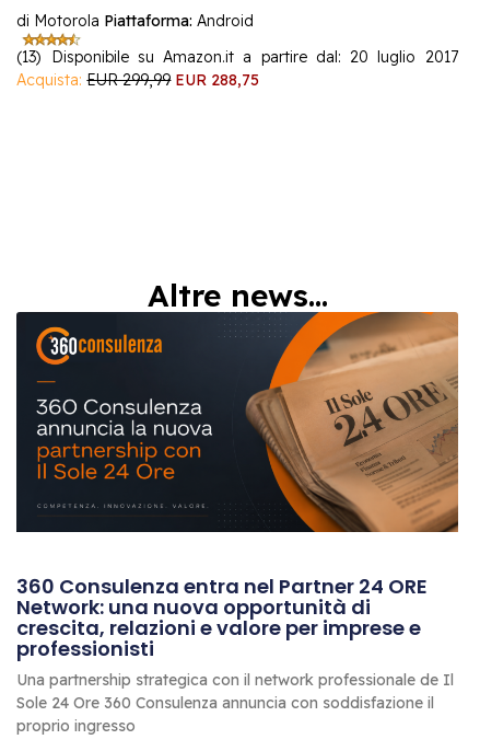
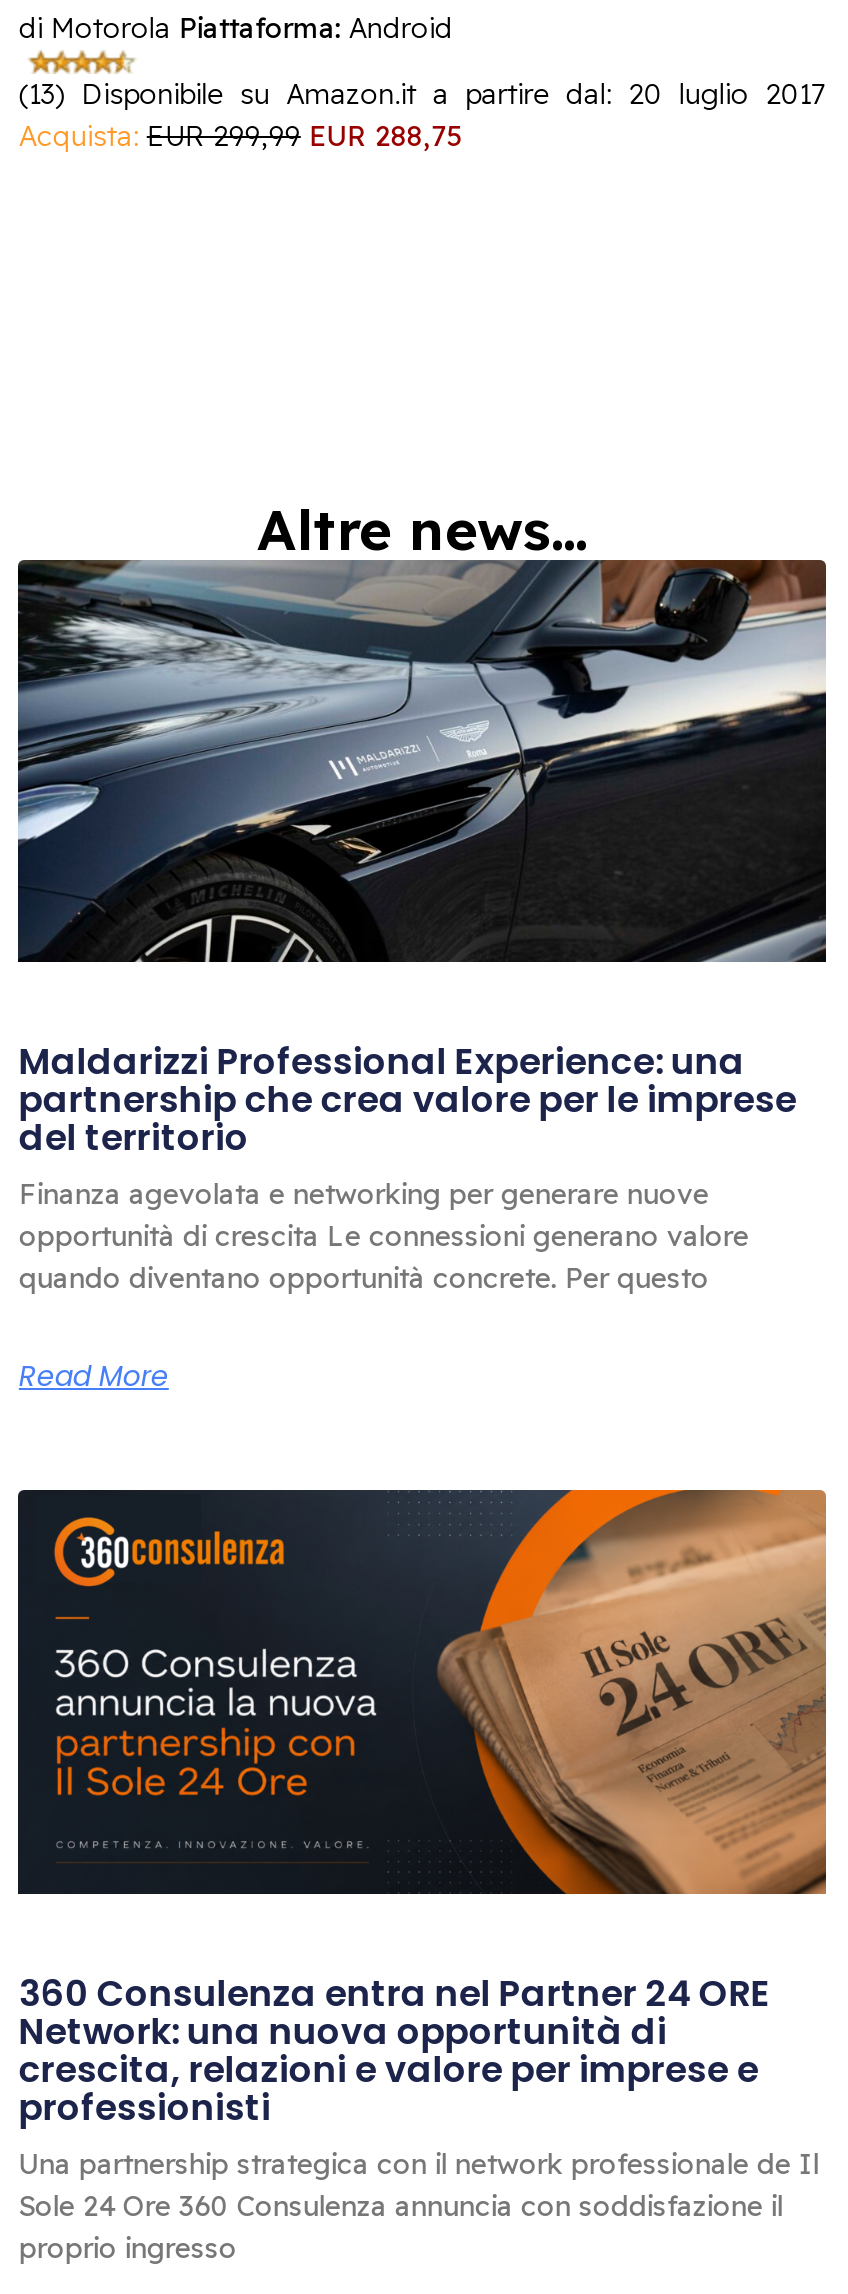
+ [image]
+ Maldarizzi Professional Experience: una
+ partnership che crea valore per le imprese
+ del territorio
+ Finanza agevolata e networking per generare nuove
+ opportunità di crescita Le connessioni generano valore
+ quando diventano opportunità concrete. Per questo
+ Read More
